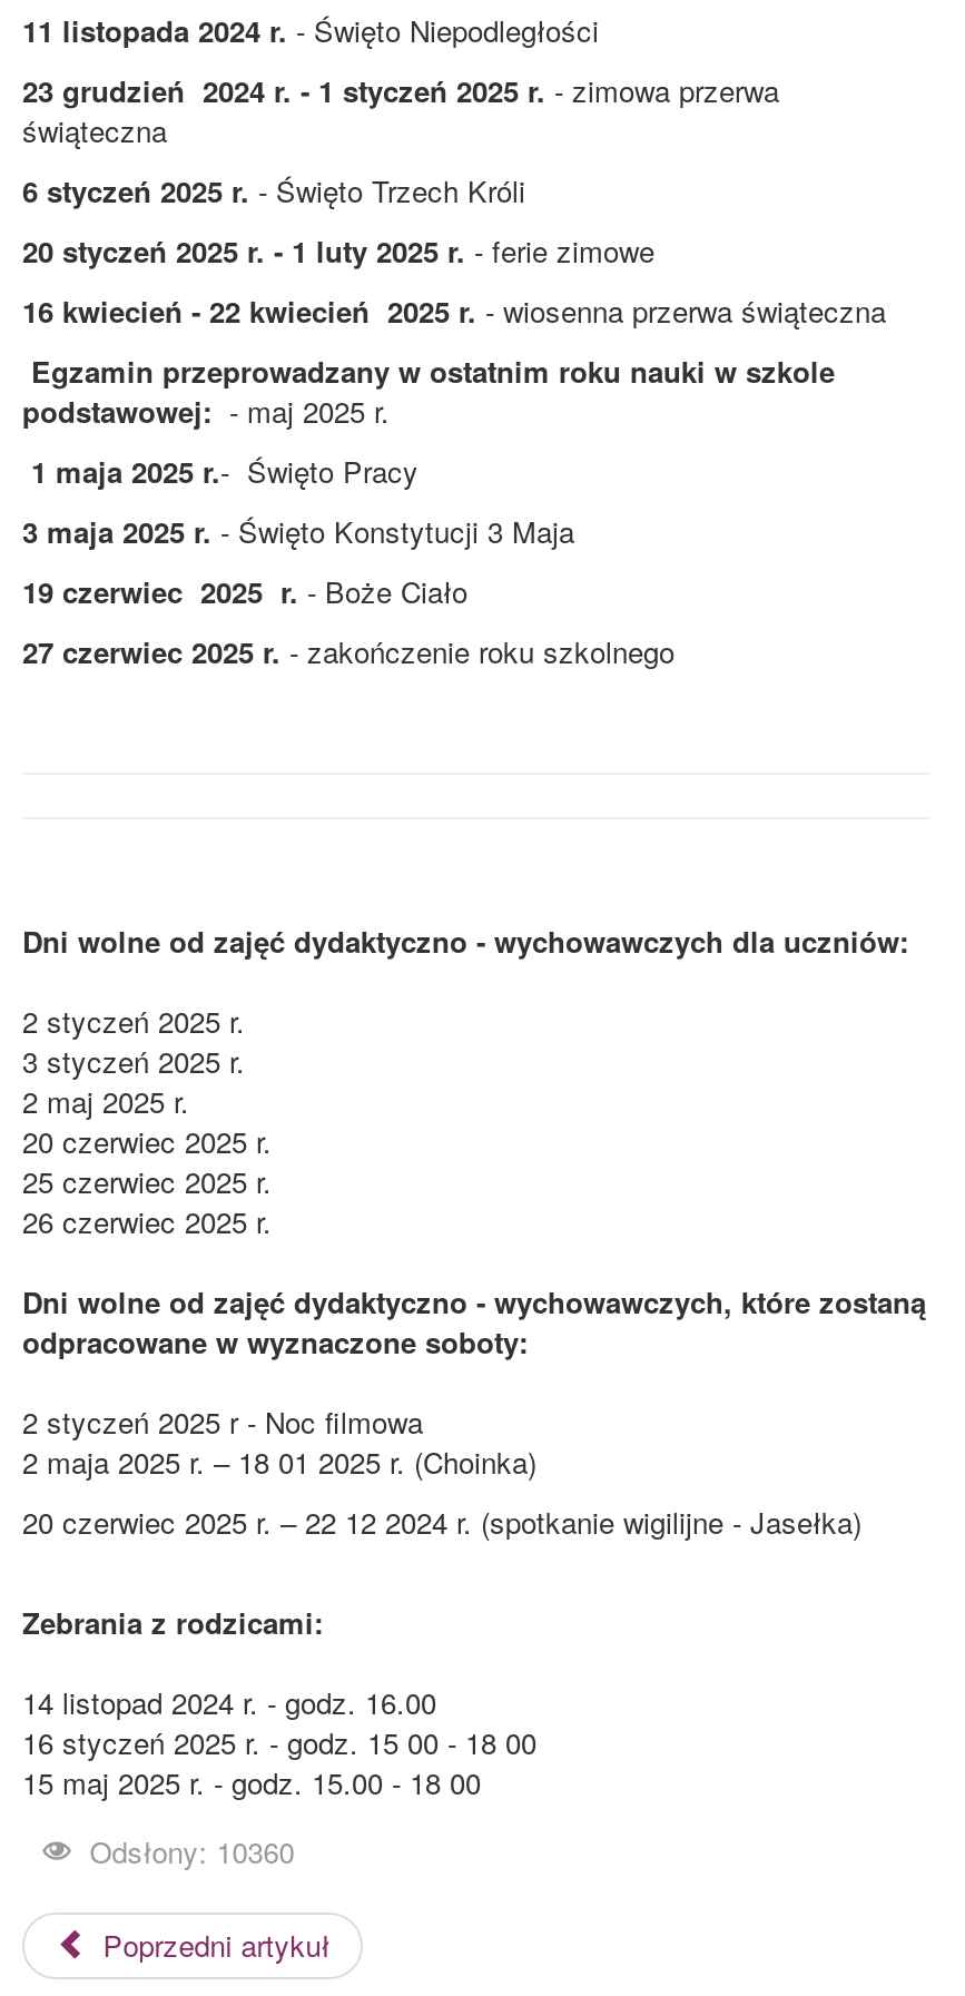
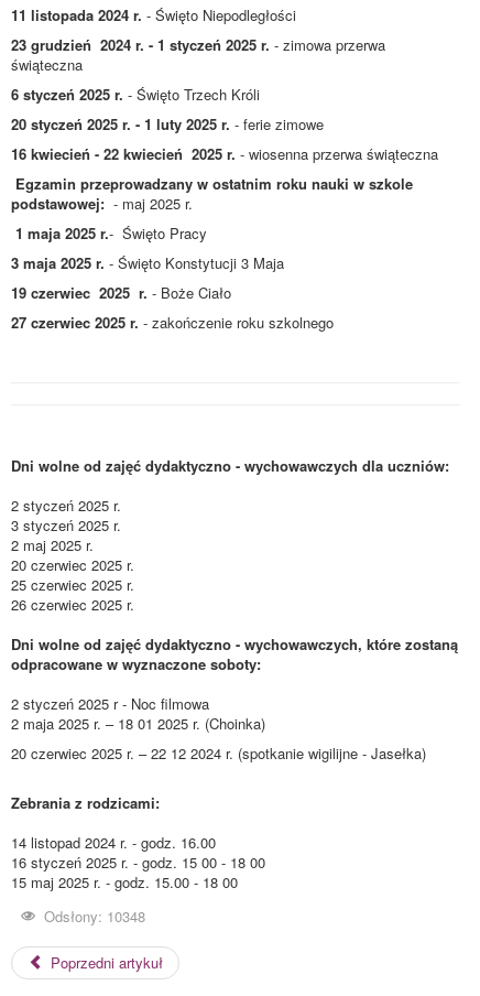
- Odsłony: 10360
+ Odsłony: 10348
